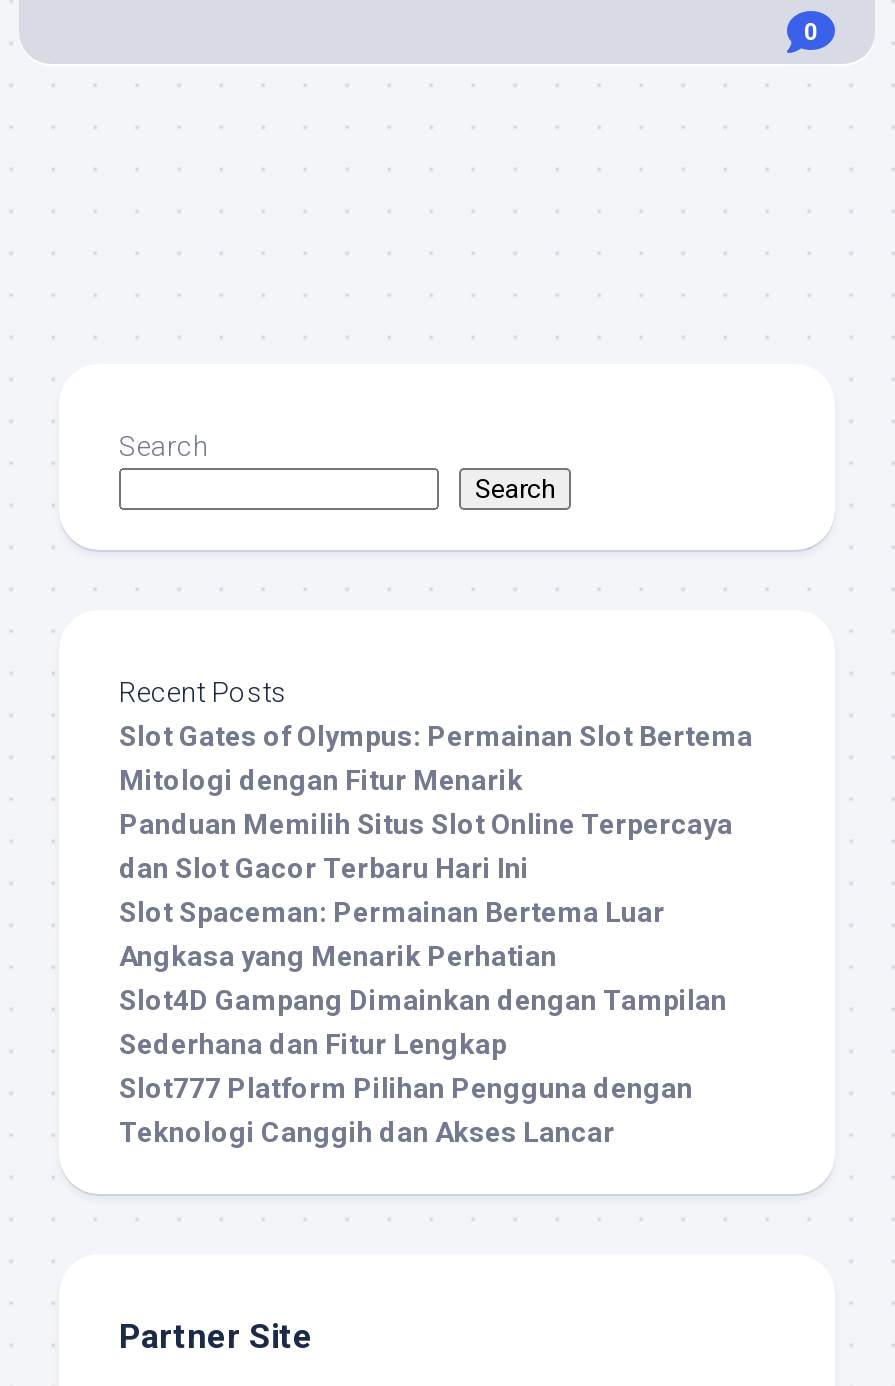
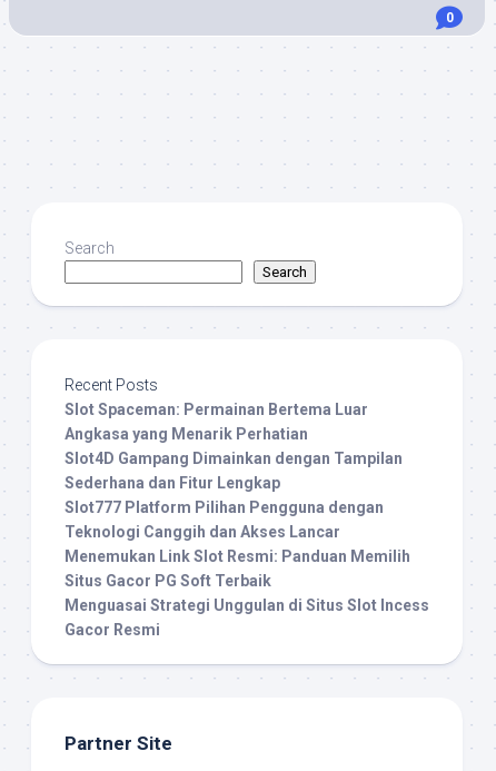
- Slot Gates of Olympus: Permainan Slot Bertema
- Mitologi dengan Fitur Menarik
- Panduan Memilih Situs Slot Online Terpercaya
- dan Slot Gacor Terbaru Hari Ini

moved up: Slot Spaceman: Permainan Bertema Luar | Angkasa yang Menarik Perhatian | Slot4D Gampang Dimainkan dengan Tampilan | Sederhana dan Fitur Lengkap | Slot777 Platform Pilihan Pengguna dengan | Teknologi Canggih dan Akses Lancar

+ Menemukan Link Slot Resmi: Panduan Memilih
+ Situs Gacor PG Soft Terbaik
+ Menguasai Strategi Unggulan di Situs Slot Incess
+ Gacor Resmi
